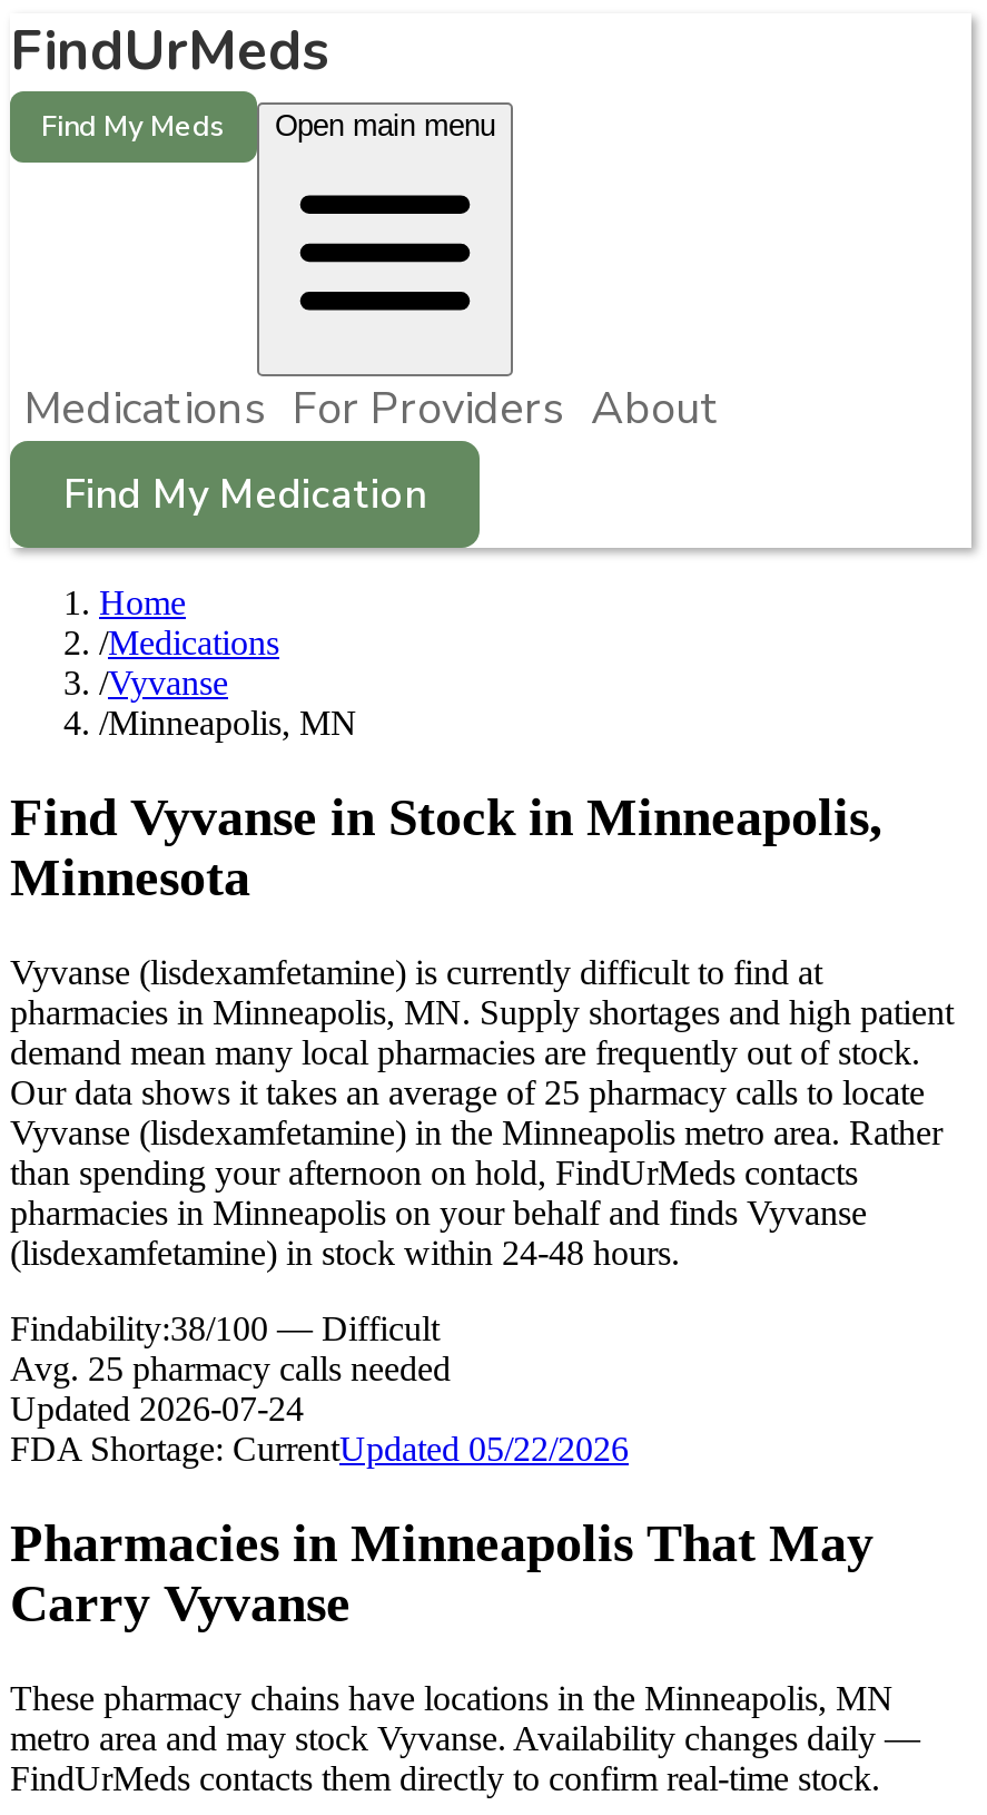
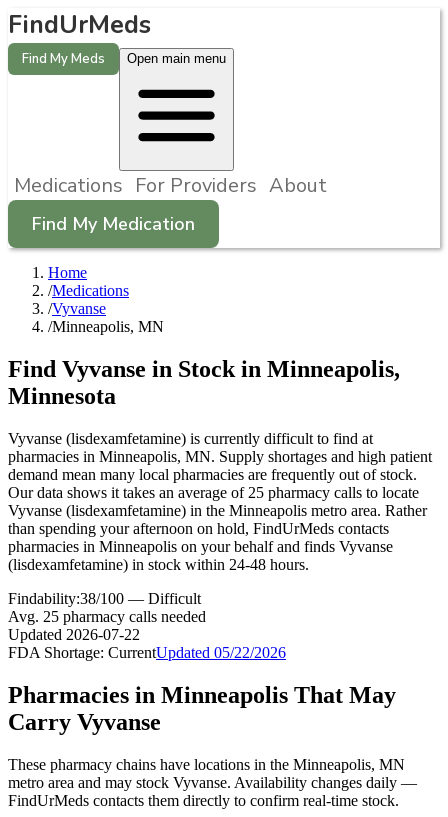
- Updated2026-07-24
+ Updated2026-07-22
